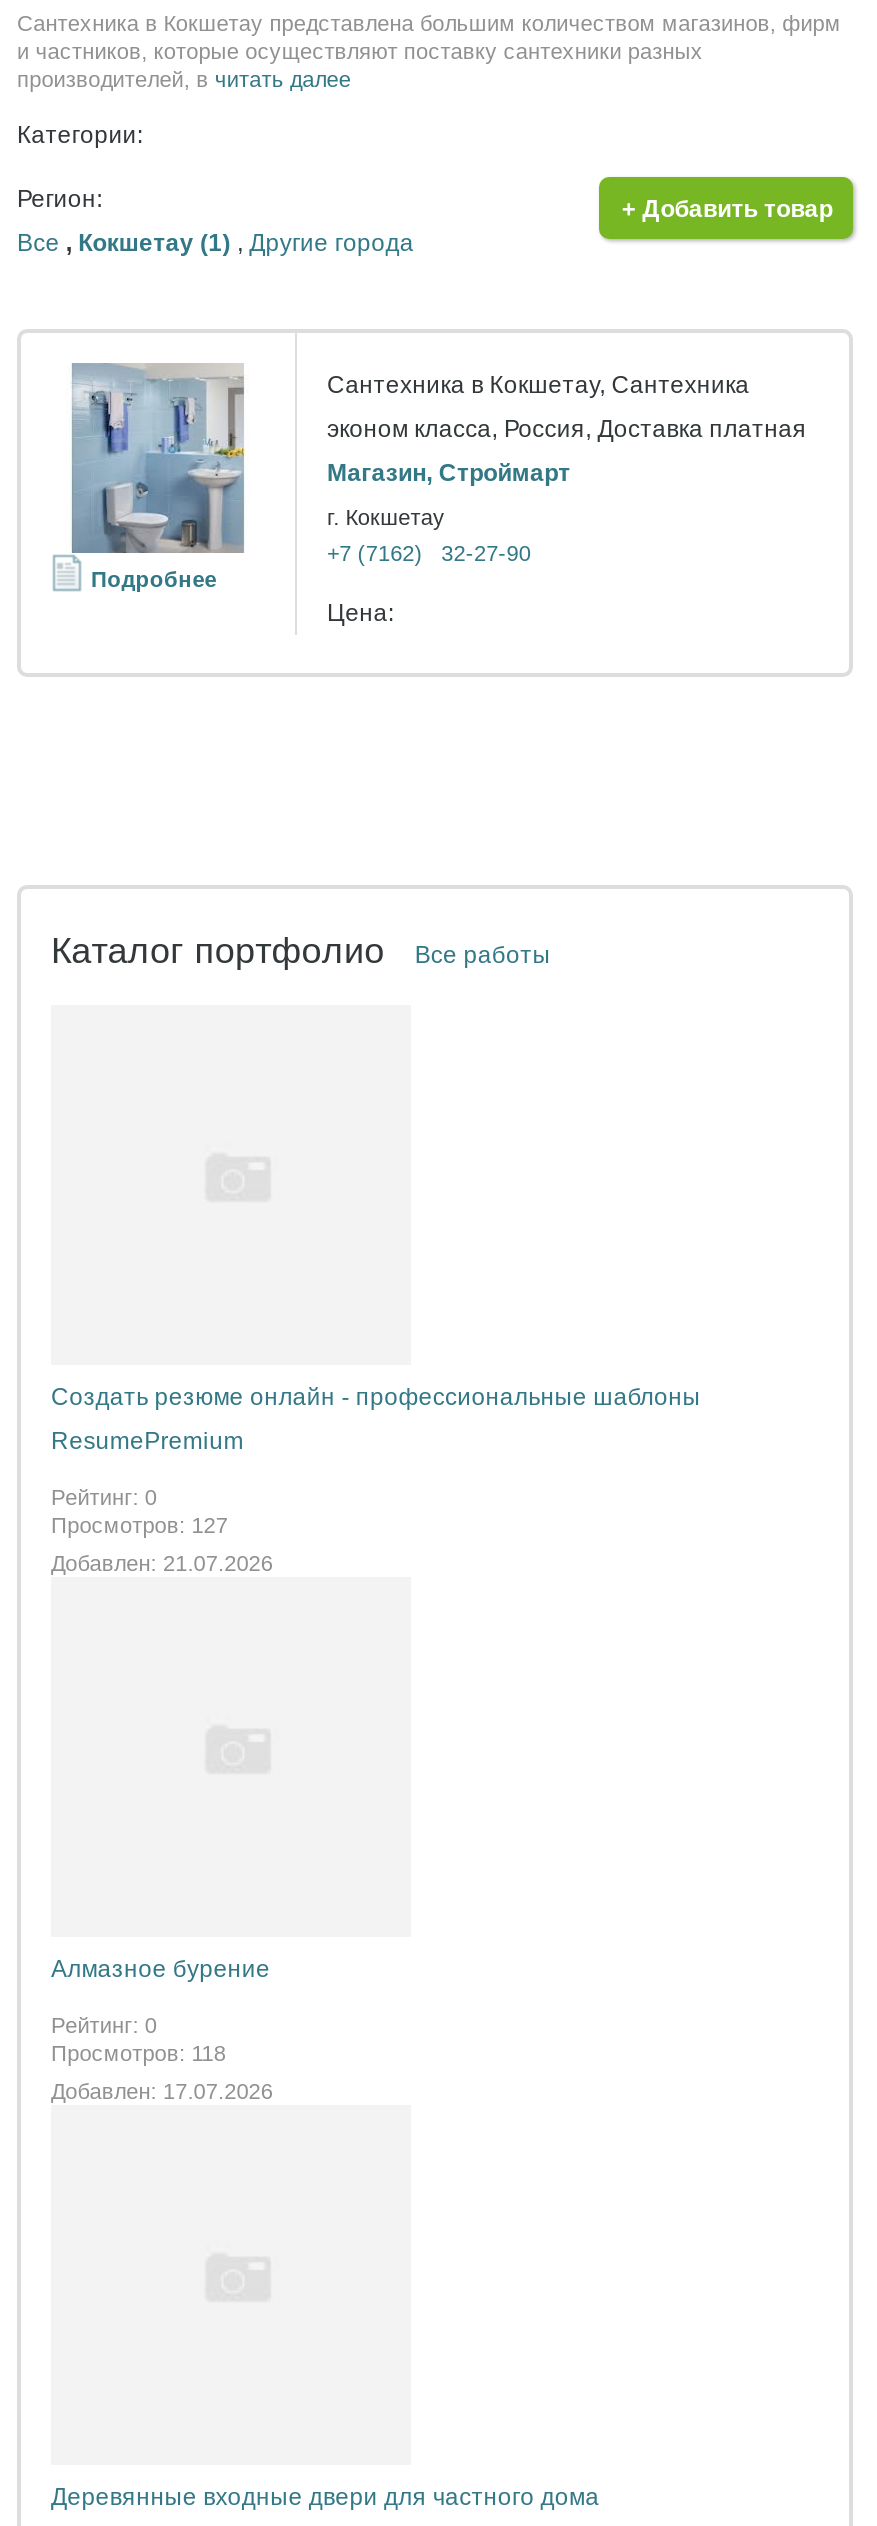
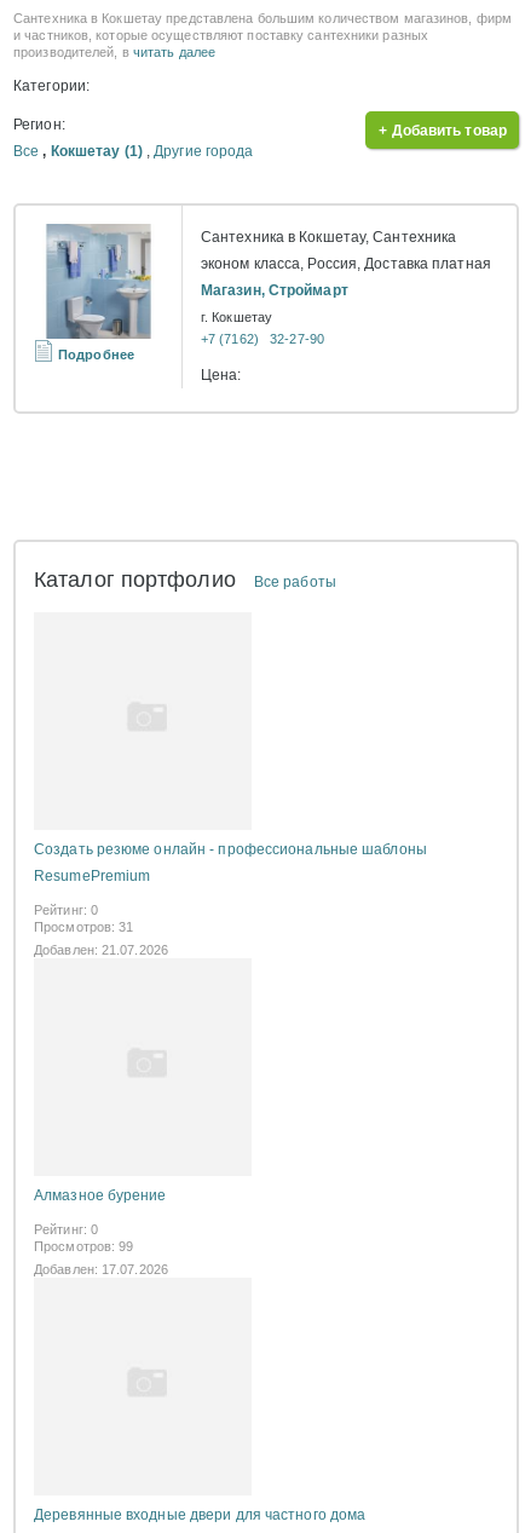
- Просмотров: 127
+ Просмотров: 31

- Просмотров: 118
+ Просмотров: 99
